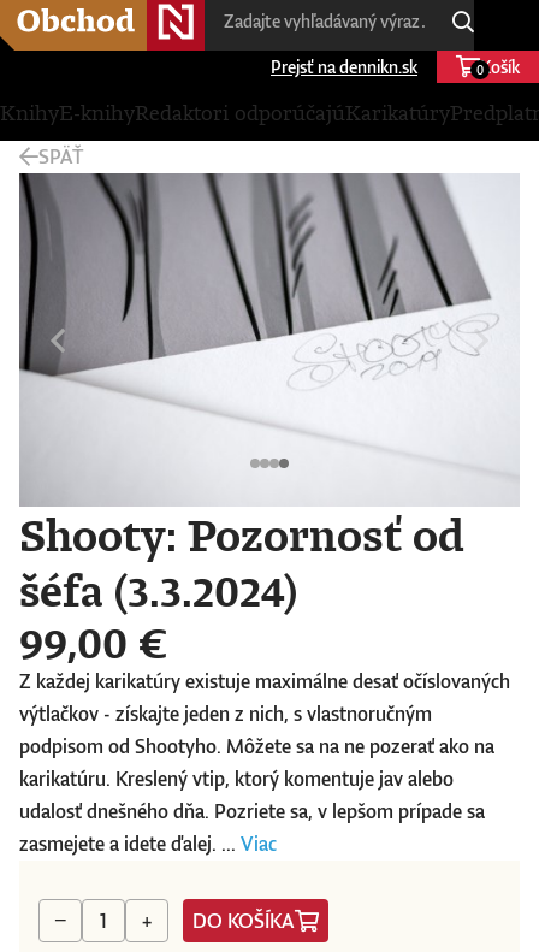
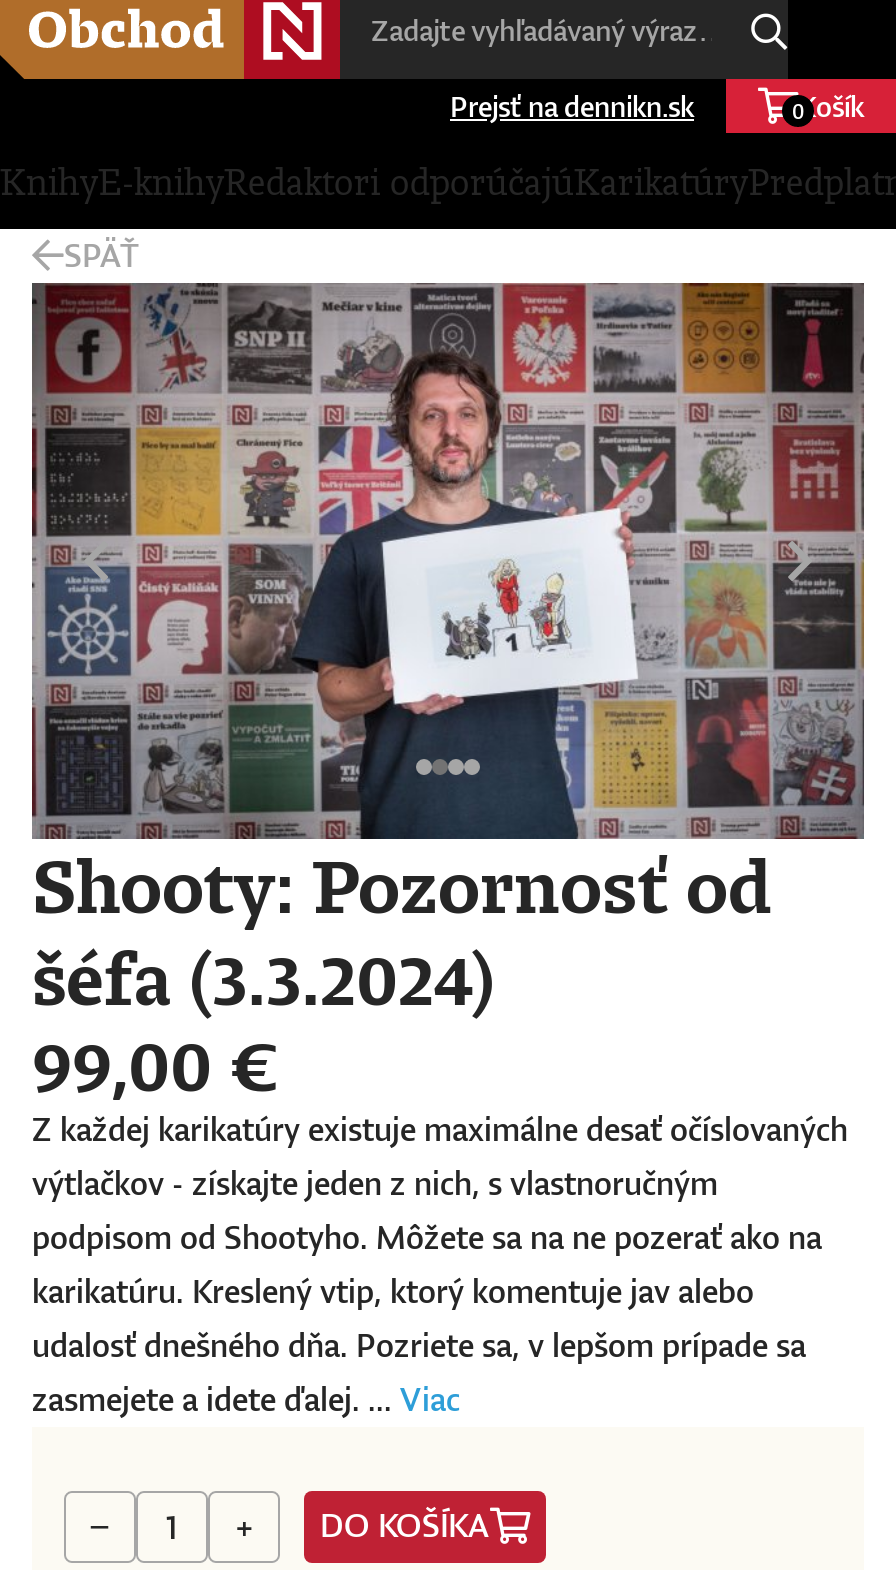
- [image]
+ [image]
